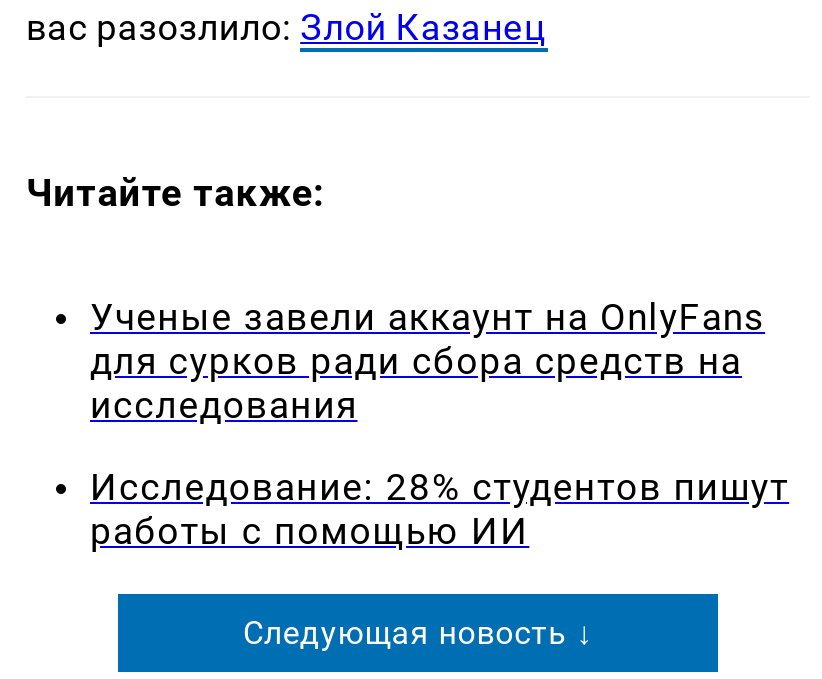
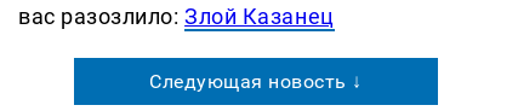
- Читайте также:
- Ученые завели аккаунт на OnlyFans
- для сурков ради сбора средств на
- исследования
- Исследование: 28% студентов пишут
- работы с помощью ИИ
